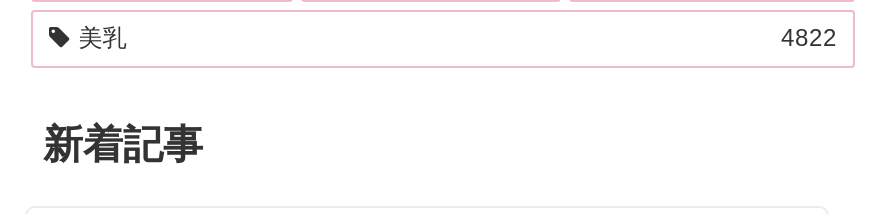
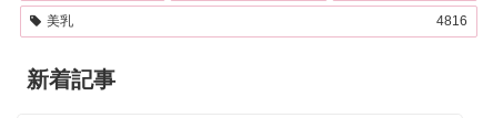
- 4822
+ 4816
